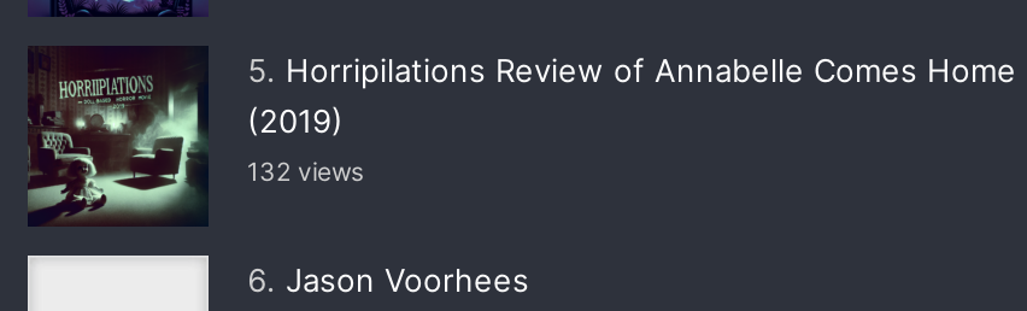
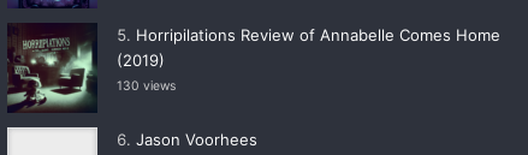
- 132 views
+ 130 views
